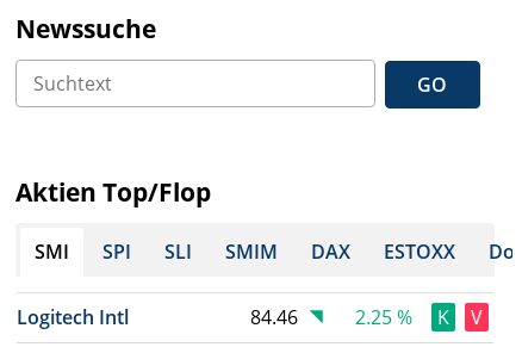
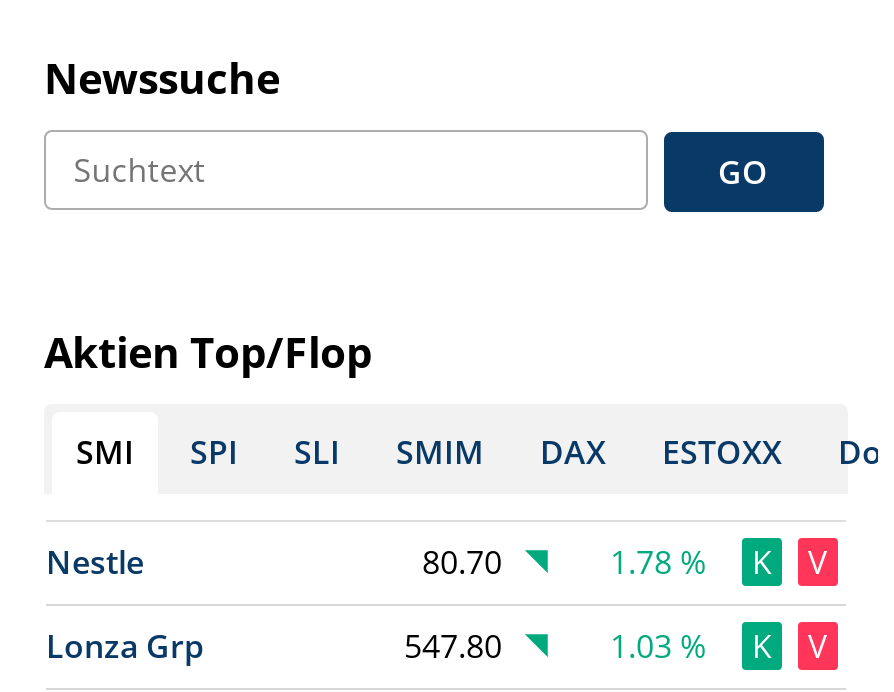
- Logitech Intl
- 84.46
- 2.25 %
+ Nestle
+ 80.70
+ 1.78 %
+ K
+ V
+ Lonza Grp
+ 547.80
+ 1.03 %
